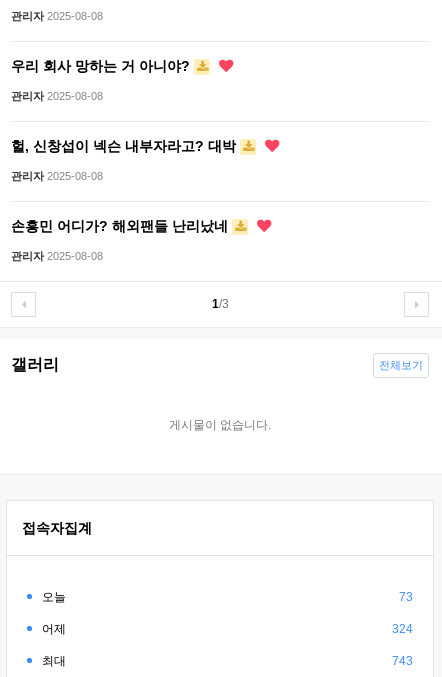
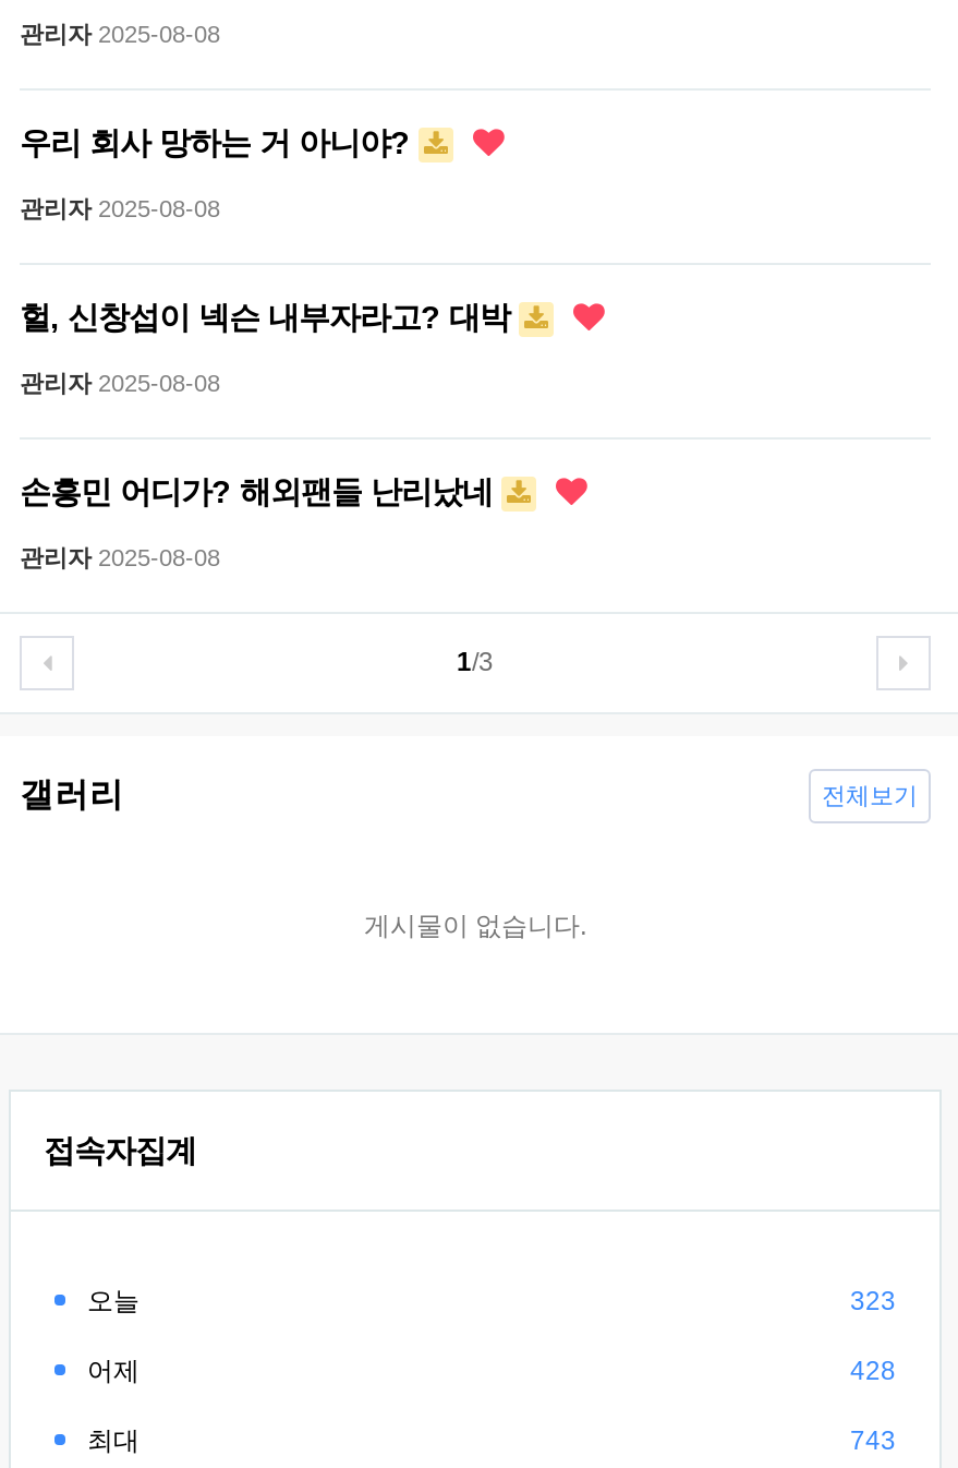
- 73
+ 323

- 324
+ 428
